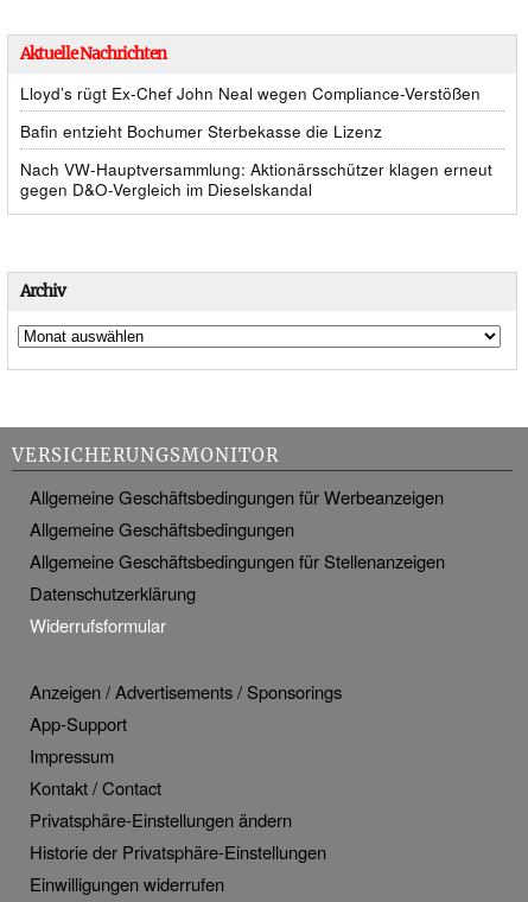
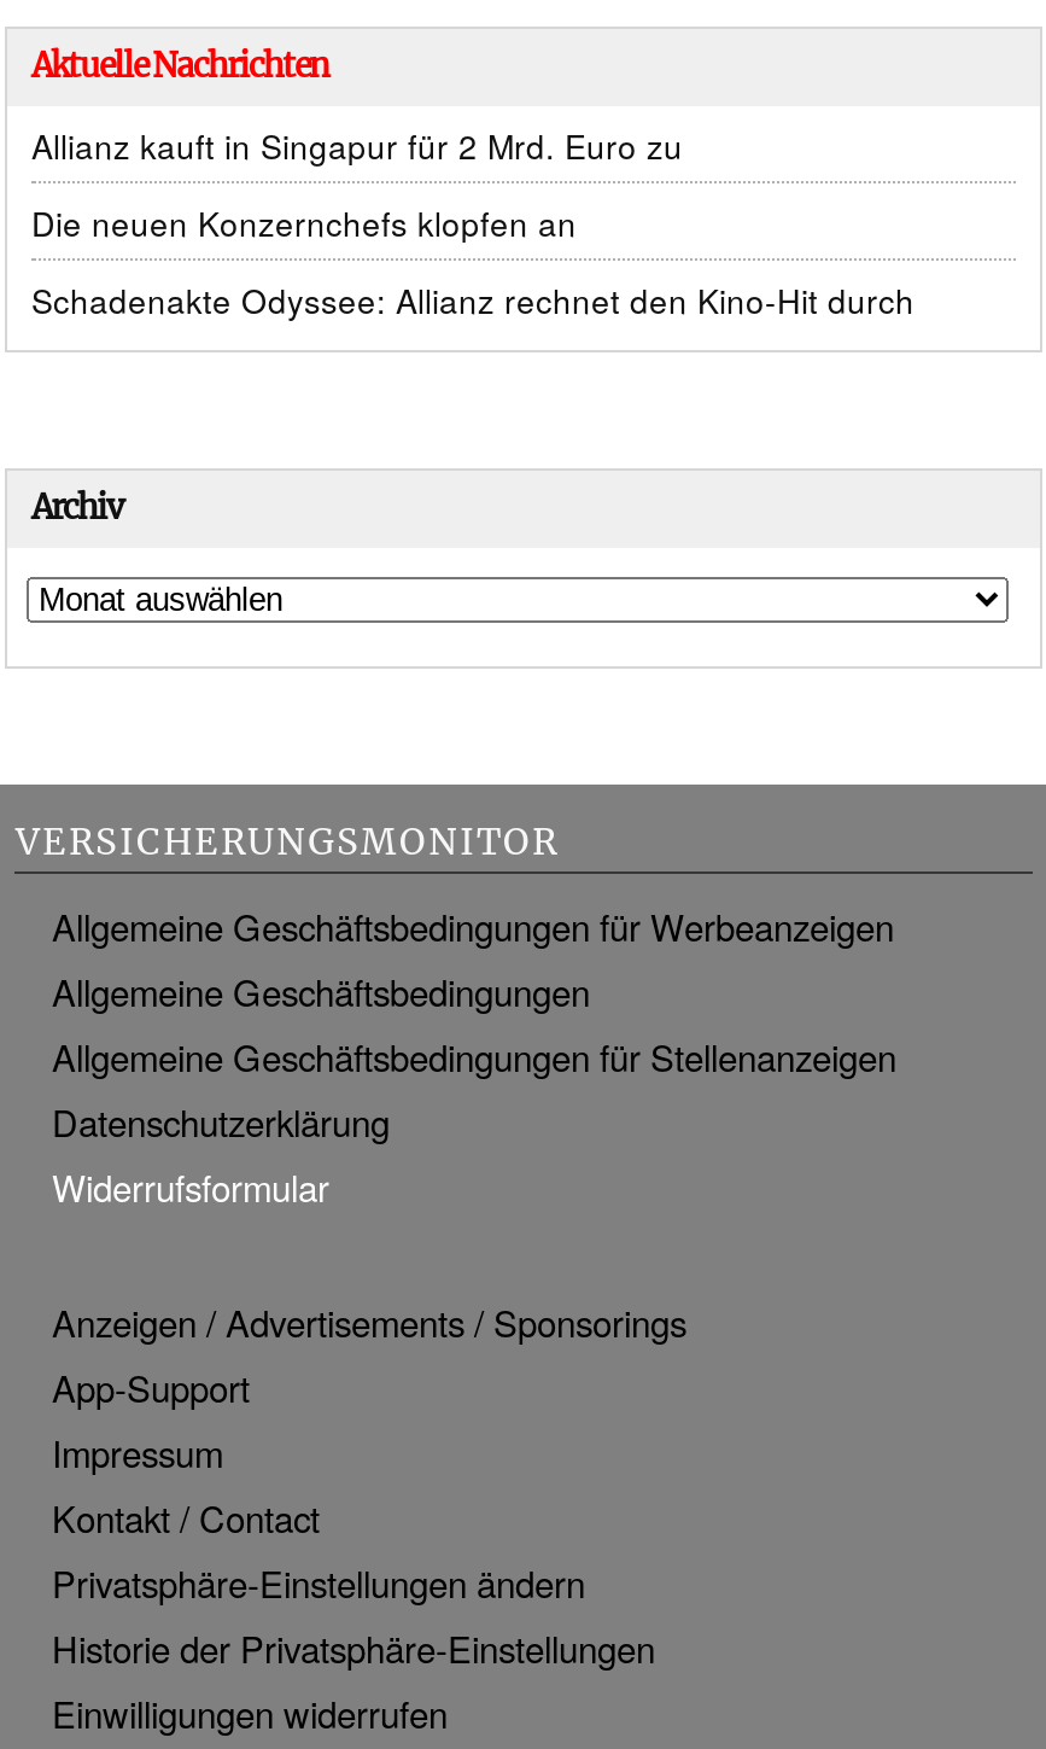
- Lloyd’s rügt Ex-Chef John Neal wegen Compliance-Verstößen
+ Allianz kauft in Singapur für 2 Mrd. Euro zu

- Bafin entzieht Bochumer Sterbekasse die Lizenz
+ Die neuen Konzernchefs klopfen an

- Nach VW-Hauptversammlung: Aktionärsschützer klagen erneut
- gegen D&O-Vergleich im Dieselskandal
+ Schadenakte Odyssee: Allianz rechnet den Kino-Hit durch
